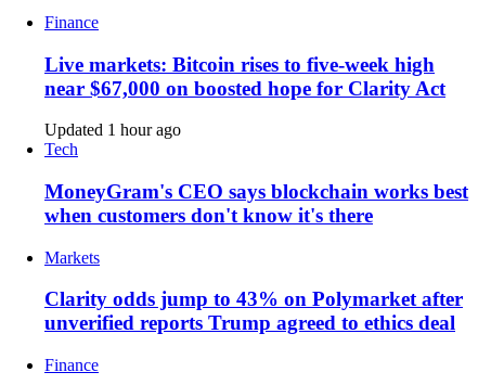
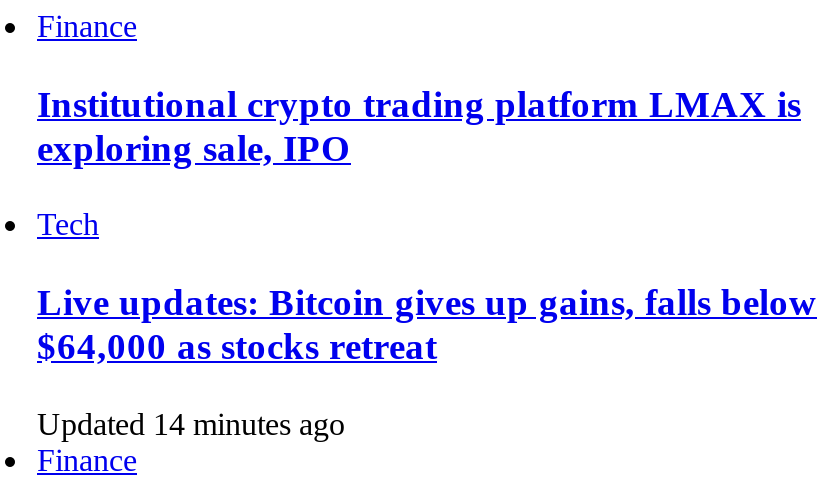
- Live markets: Bitcoin rises to five-week high
- near $67,000 on boosted hope for Clarity Act
- Updated 1 hour ago
+ Institutional crypto trading platform LMAX is
+ exploring sale, IPO

- MoneyGram's CEO says blockchain works best
- when customers don't know it's there
- Markets
- Clarity odds jump to 43% on Polymarket after
- unverified reports Trump agreed to ethics deal
+ Live updates: Bitcoin gives up gains, falls below
+ $64,000 as stocks retreat
+ Updated 14 minutes ago
